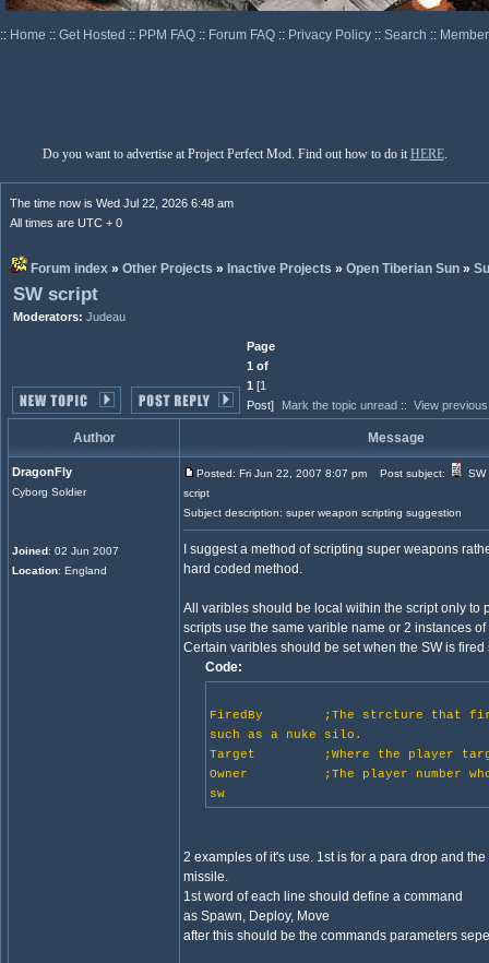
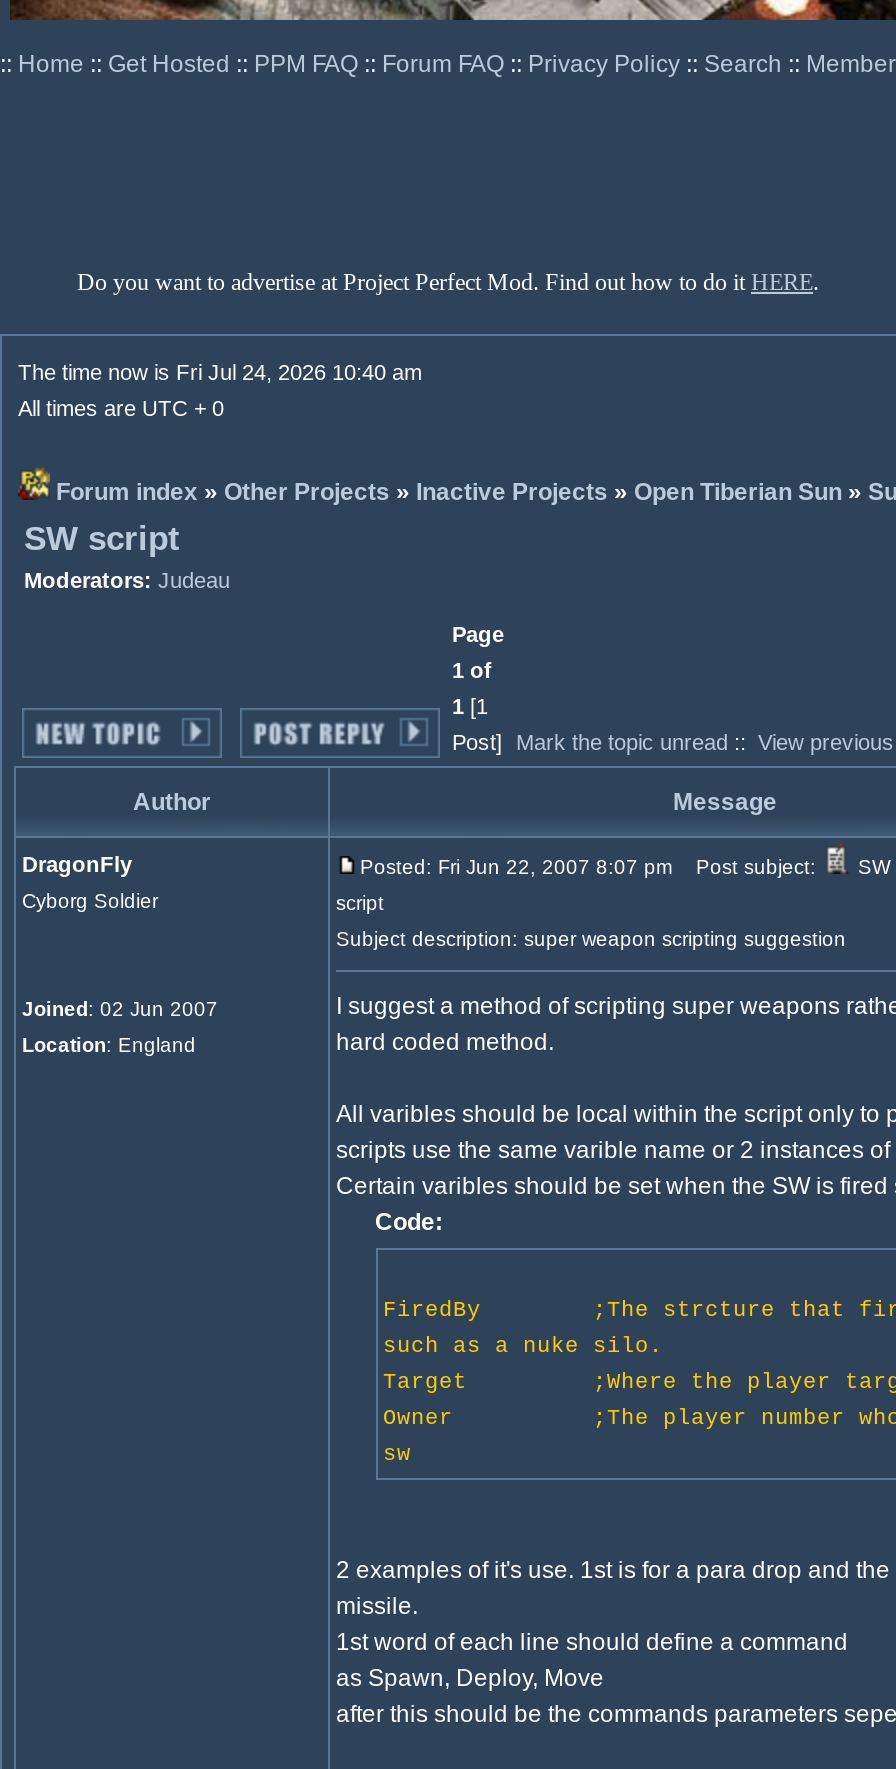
- The time now is Wed Jul 22, 2026 6:48 am
+ The time now is Fri Jul 24, 2026 10:40 am
